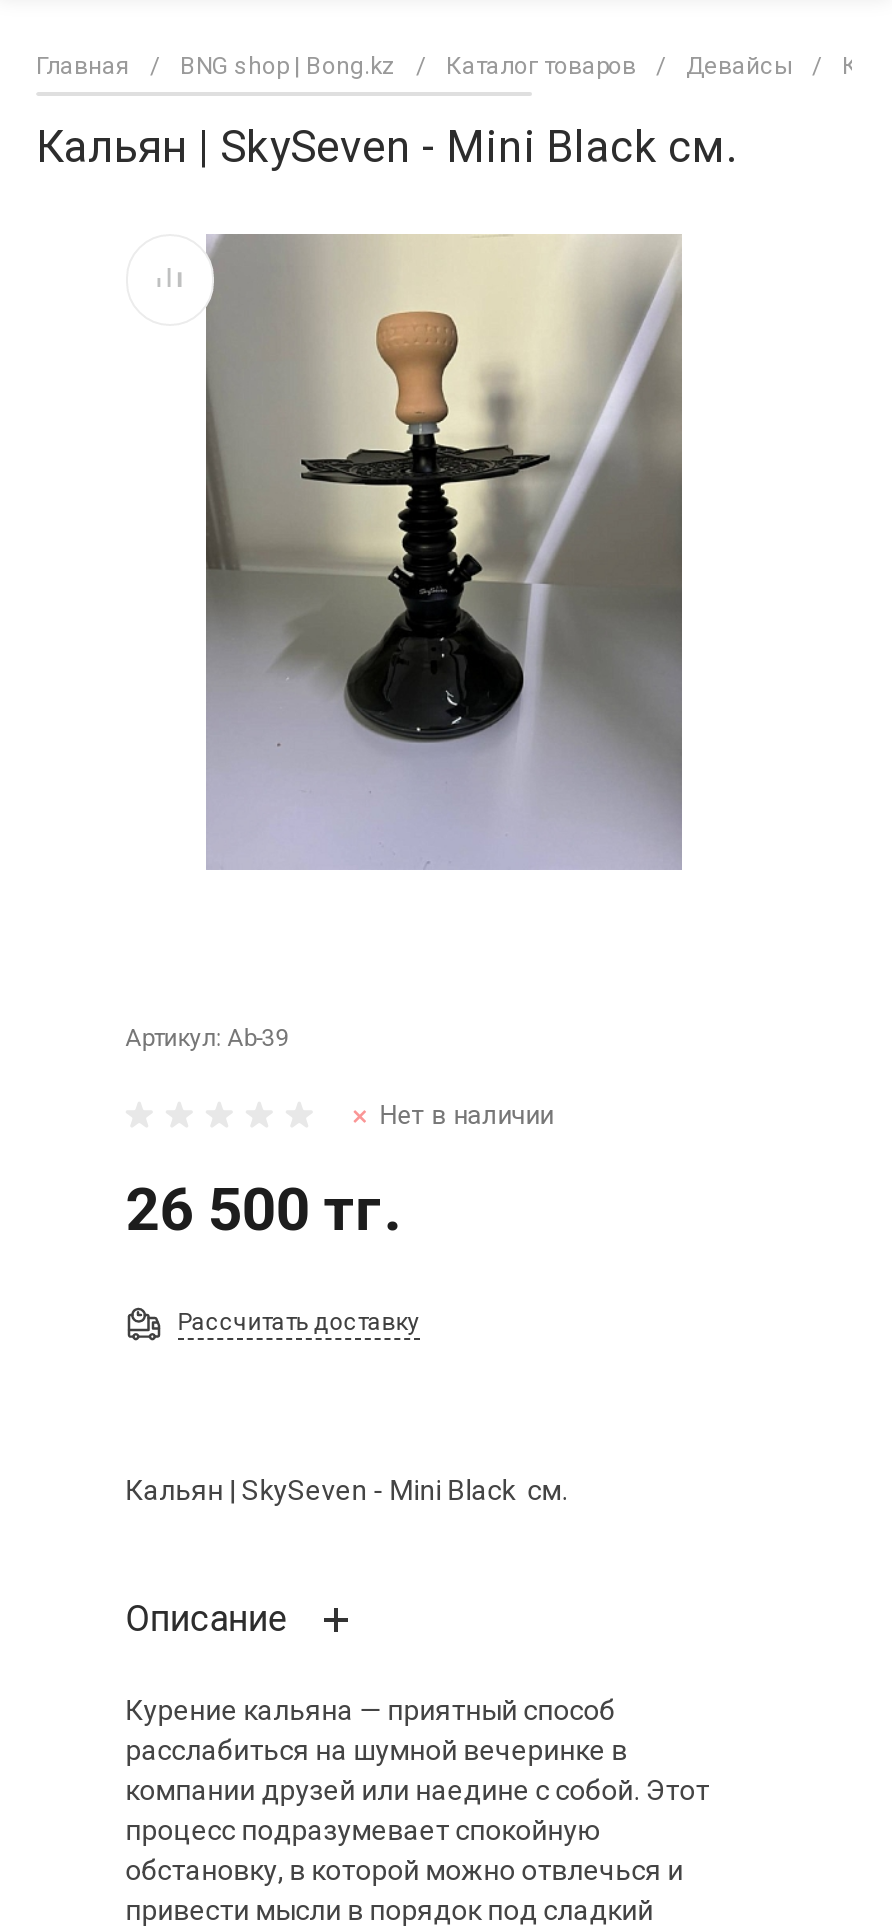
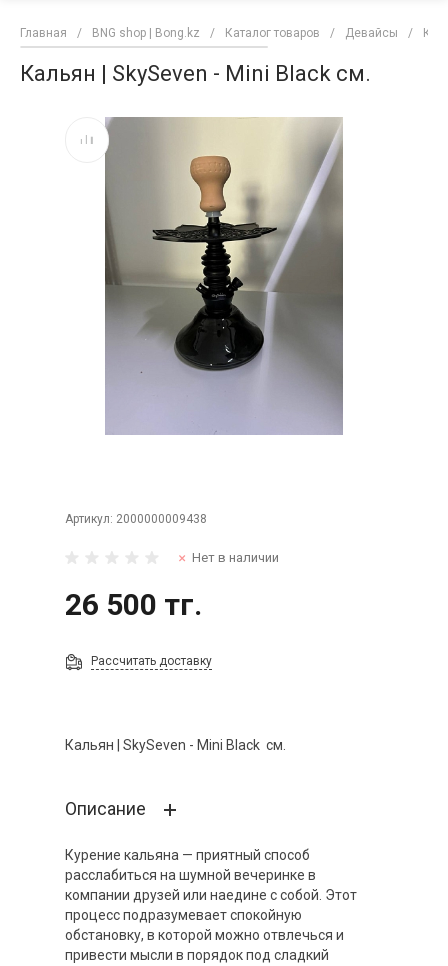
- Артикул: Ab-39
+ Артикул: 2000000009438
